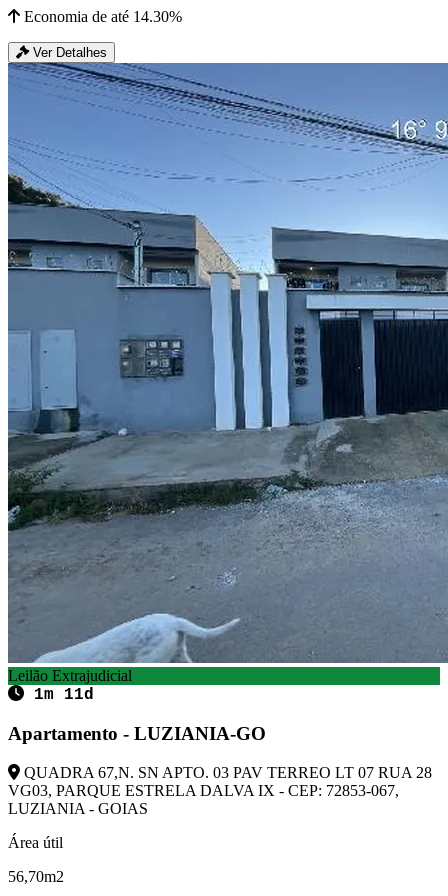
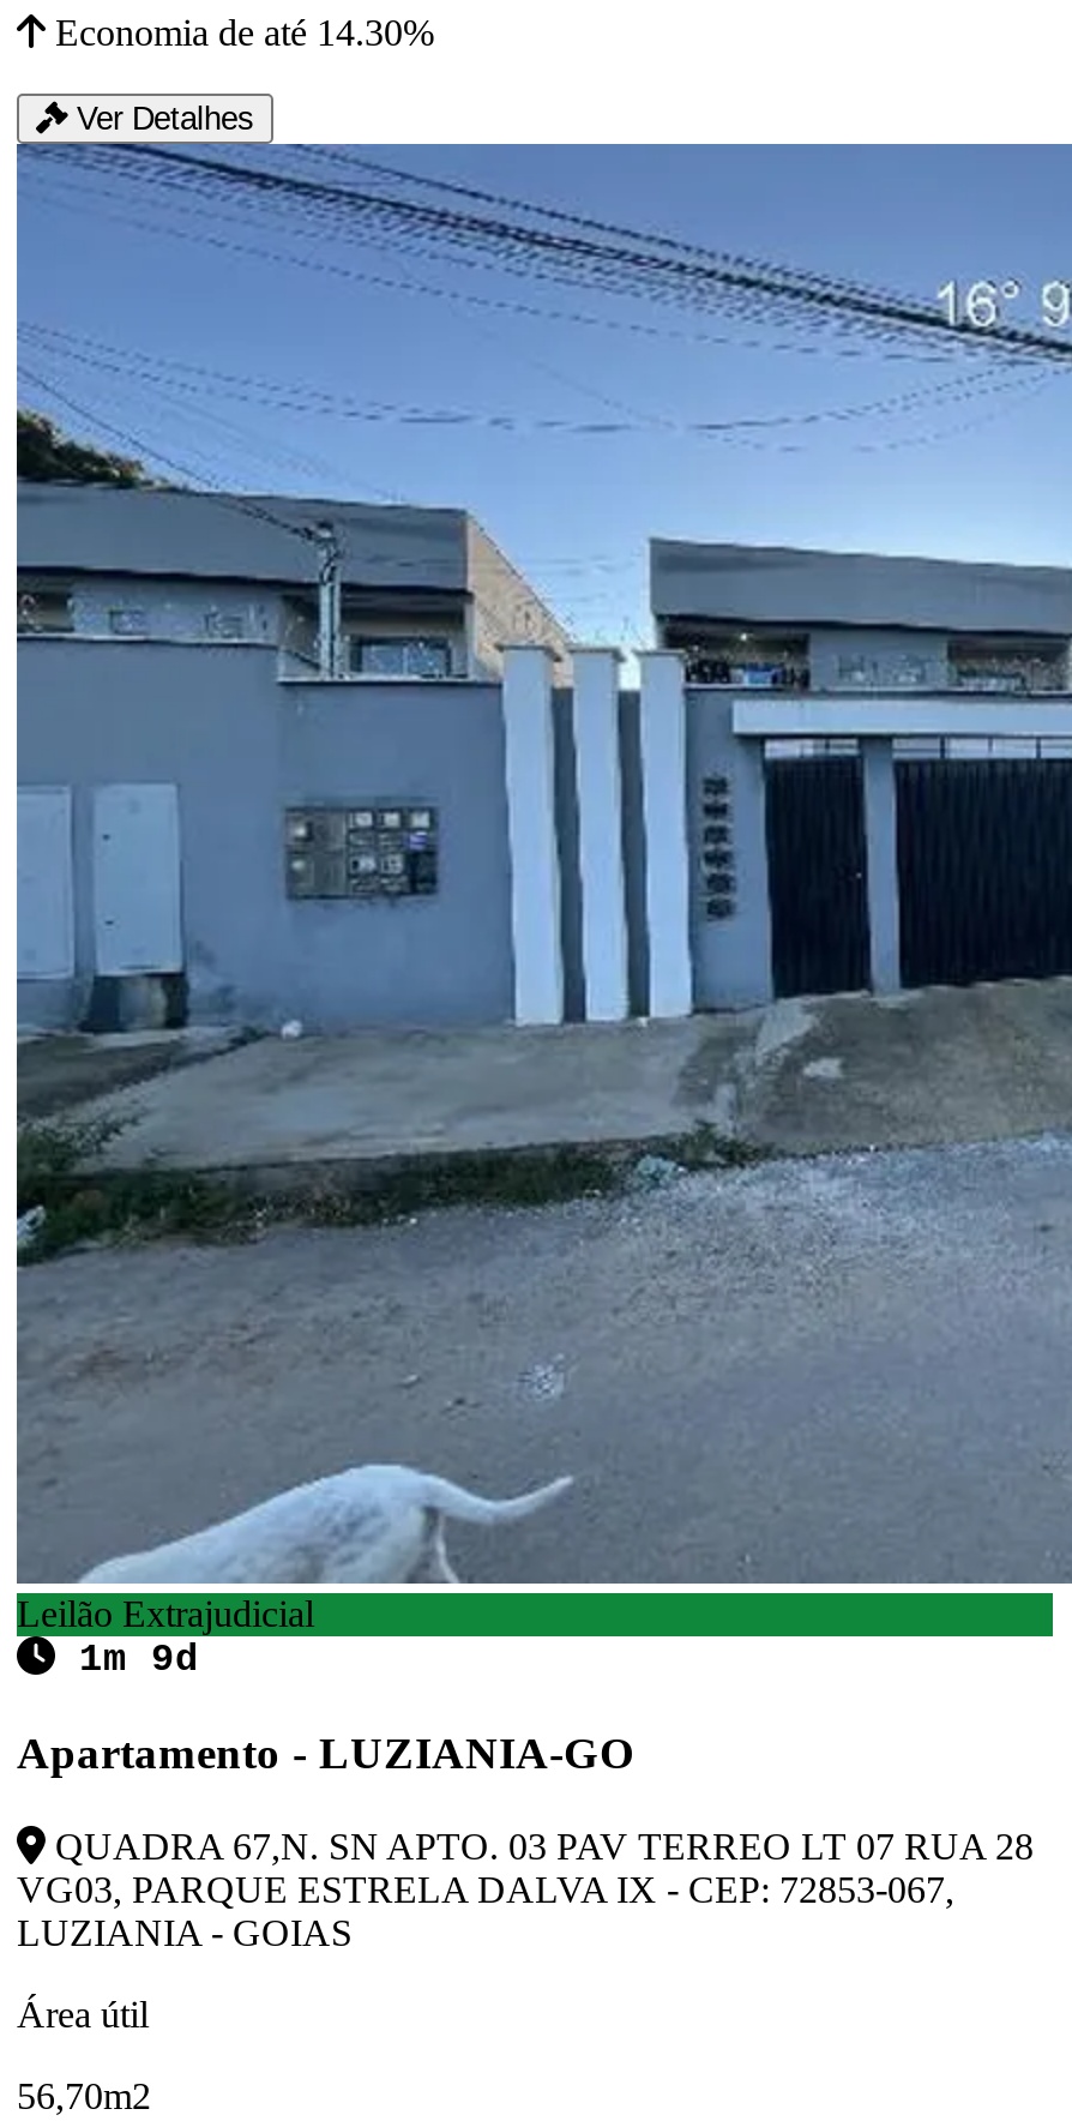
- 1m 11d
+ 1m 9d
